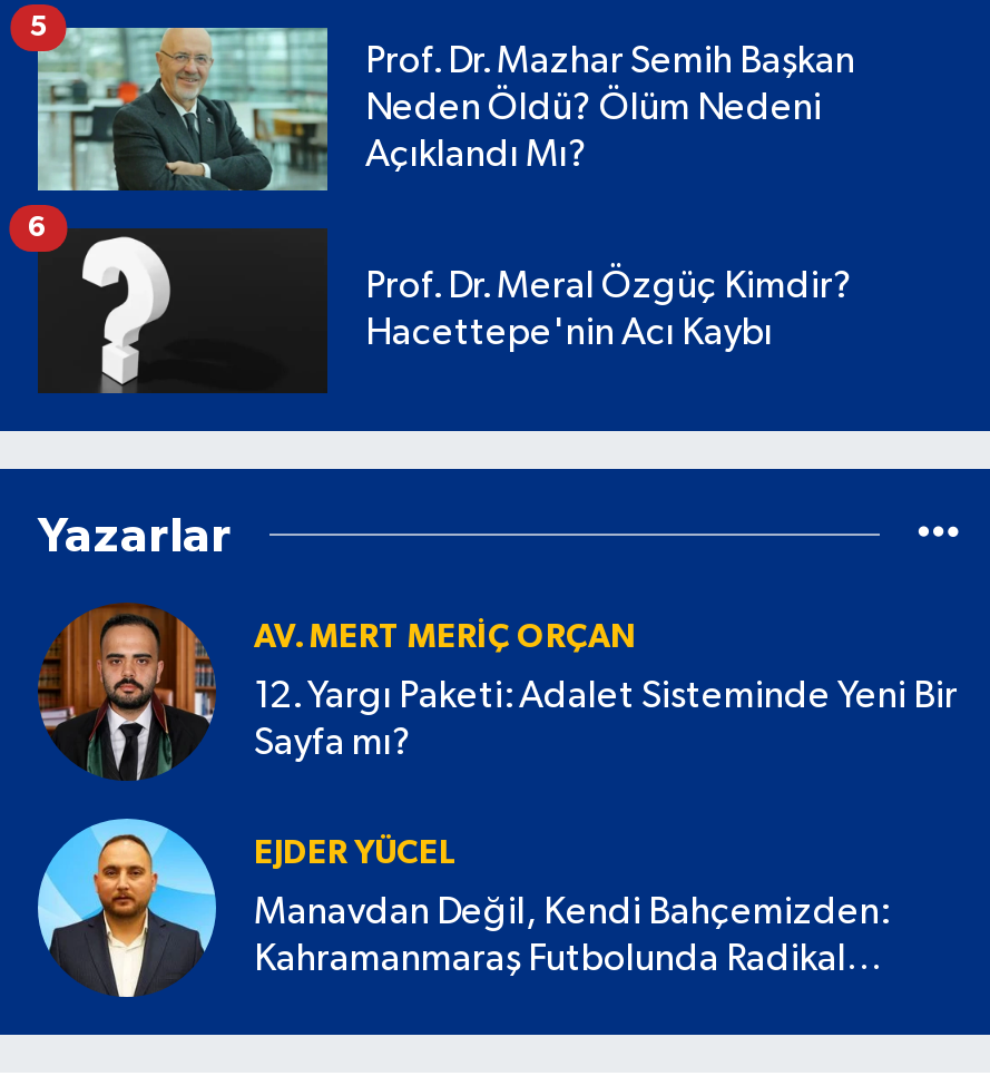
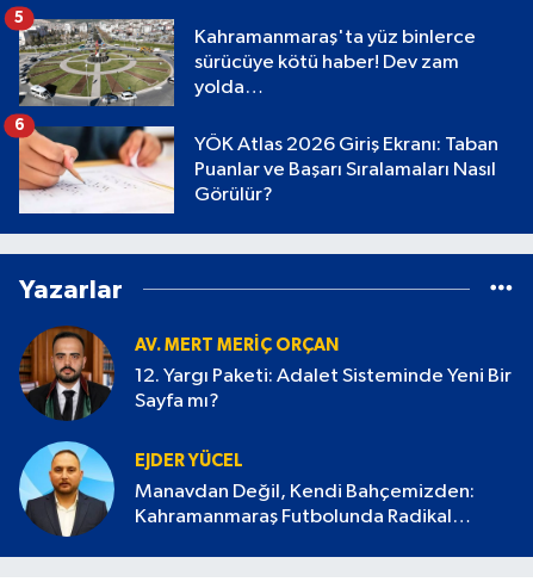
- [image]
- Prof. Dr. Mazhar Semih Başkan
- Neden Öldü? Ölüm Nedeni
- Açıklandı Mı?
+ [image]
+ Kahramanmaraş'ta yüz binlerce
+ sürücüye kötü haber! Dev zam
+ yolda…

- [image]
- Prof. Dr. Meral Özgüç Kimdir?
- Hacettepe'nin Acı Kaybı
+ [image]
+ YÖK Atlas 2026 Giriş Ekranı: Taban
+ Puanlar ve Başarı Sıralamaları Nasıl
+ Görülür?
